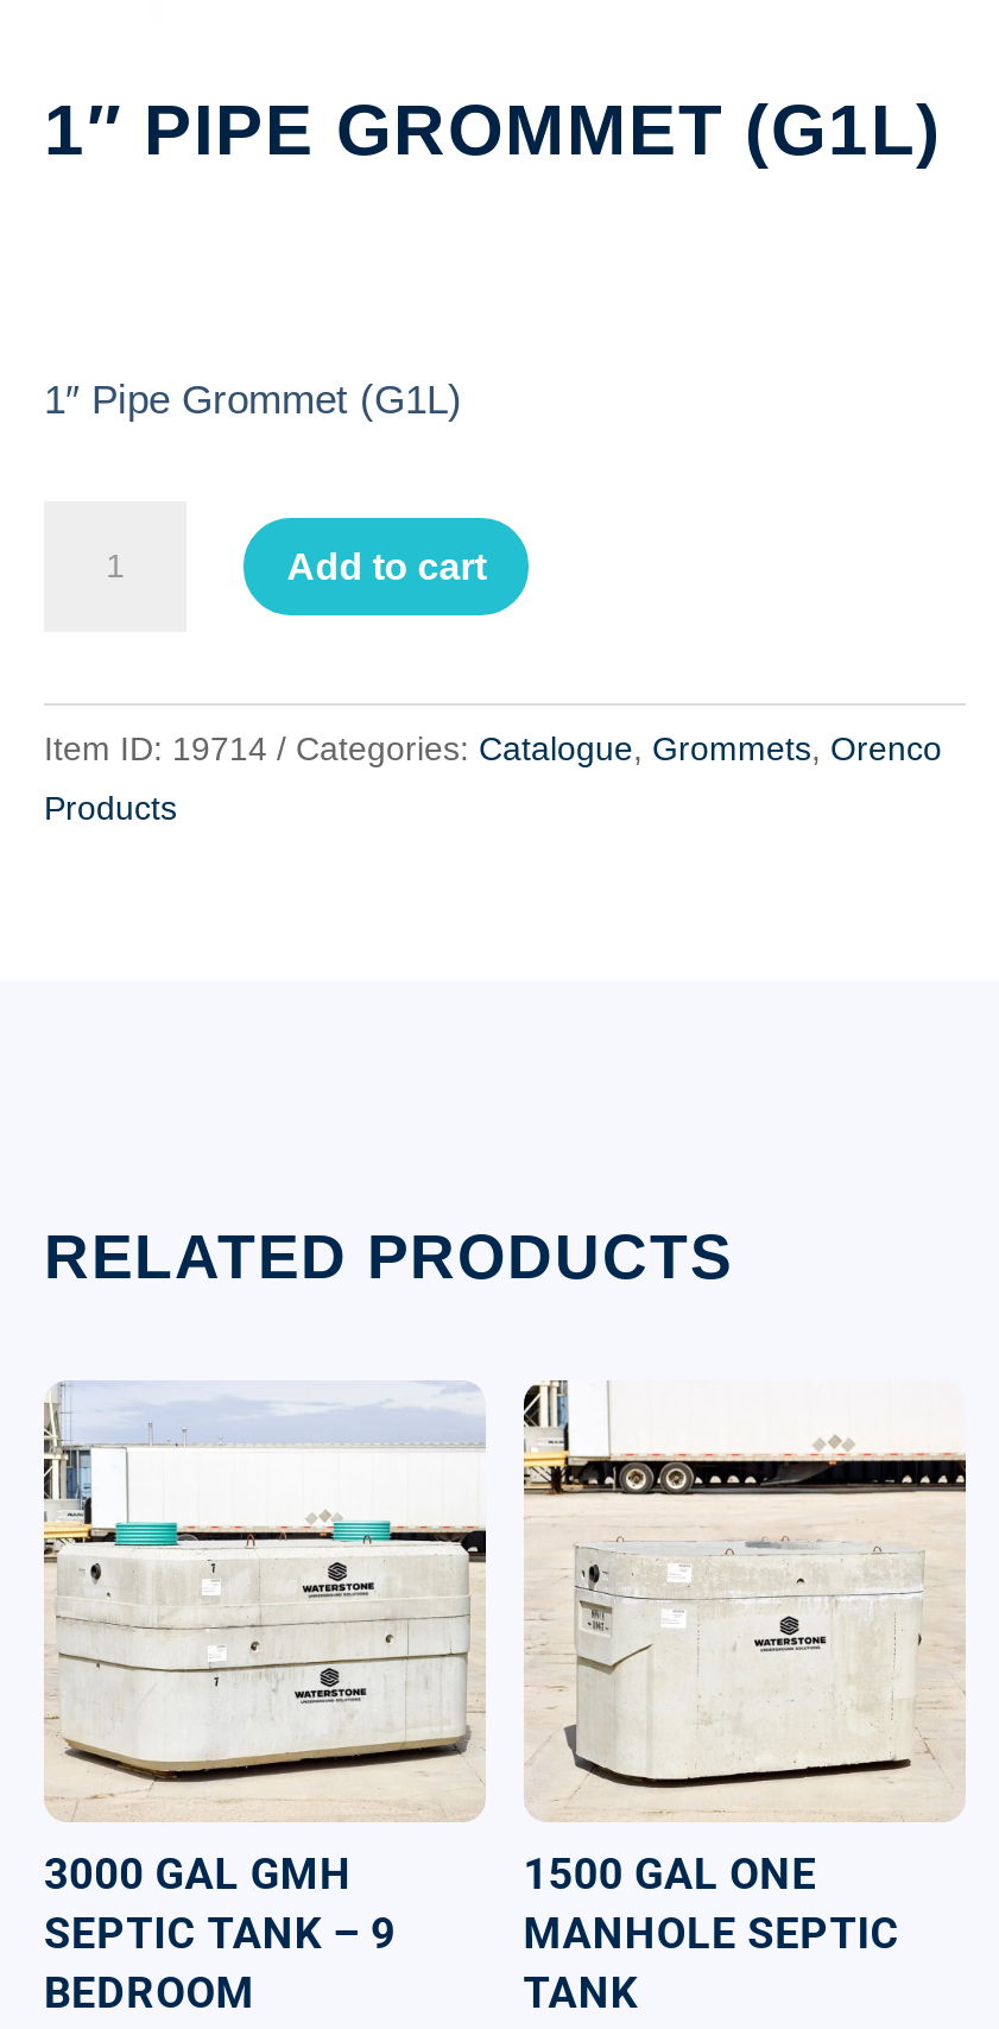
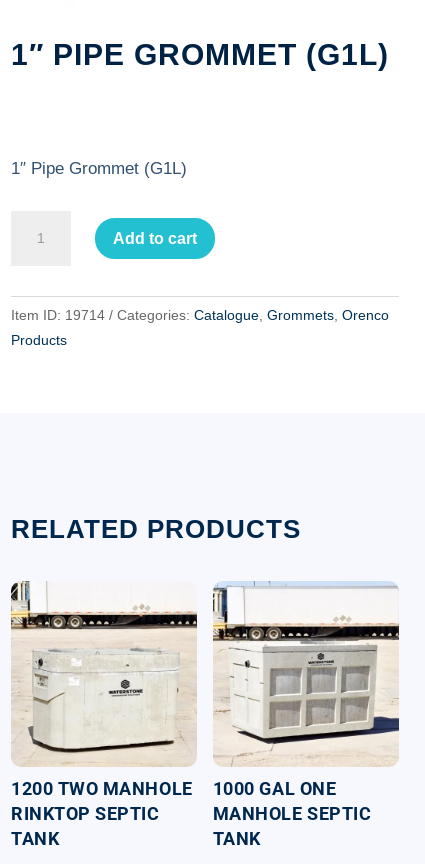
- [image]
- 3000 GAL GMH
- SEPTIC TANK – 9
- BEDROOM
+ [image]
+ 1200 TWO MANHOLE
+ RINKTOP SEPTIC
+ TANK

- [image]
- 1500 GAL ONE
+ [image]
+ 1000 GAL ONE
